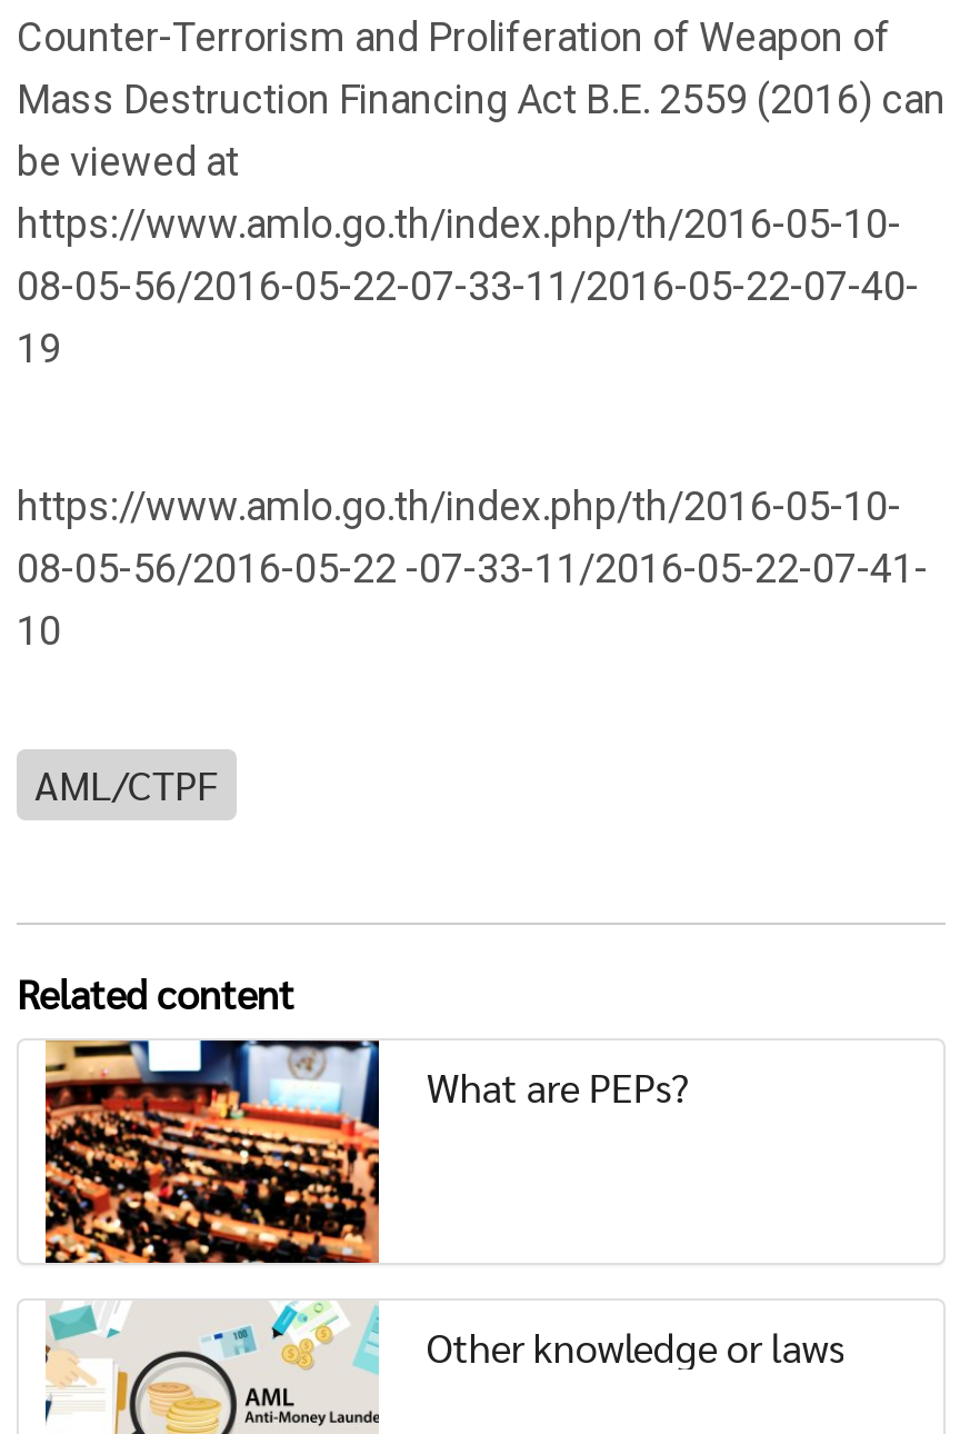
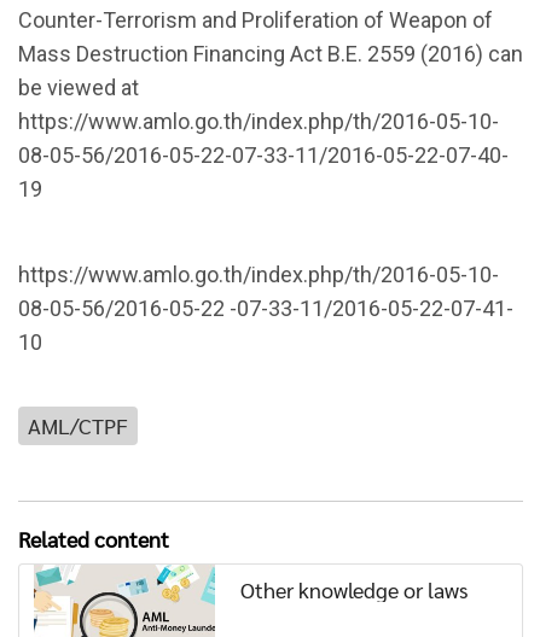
- [image]
- What are PEPs?
